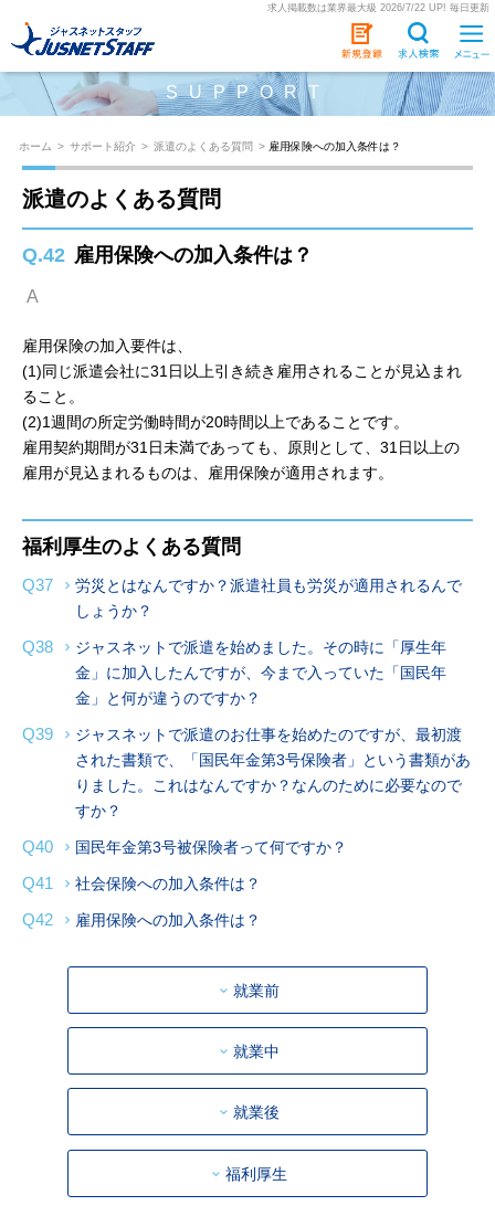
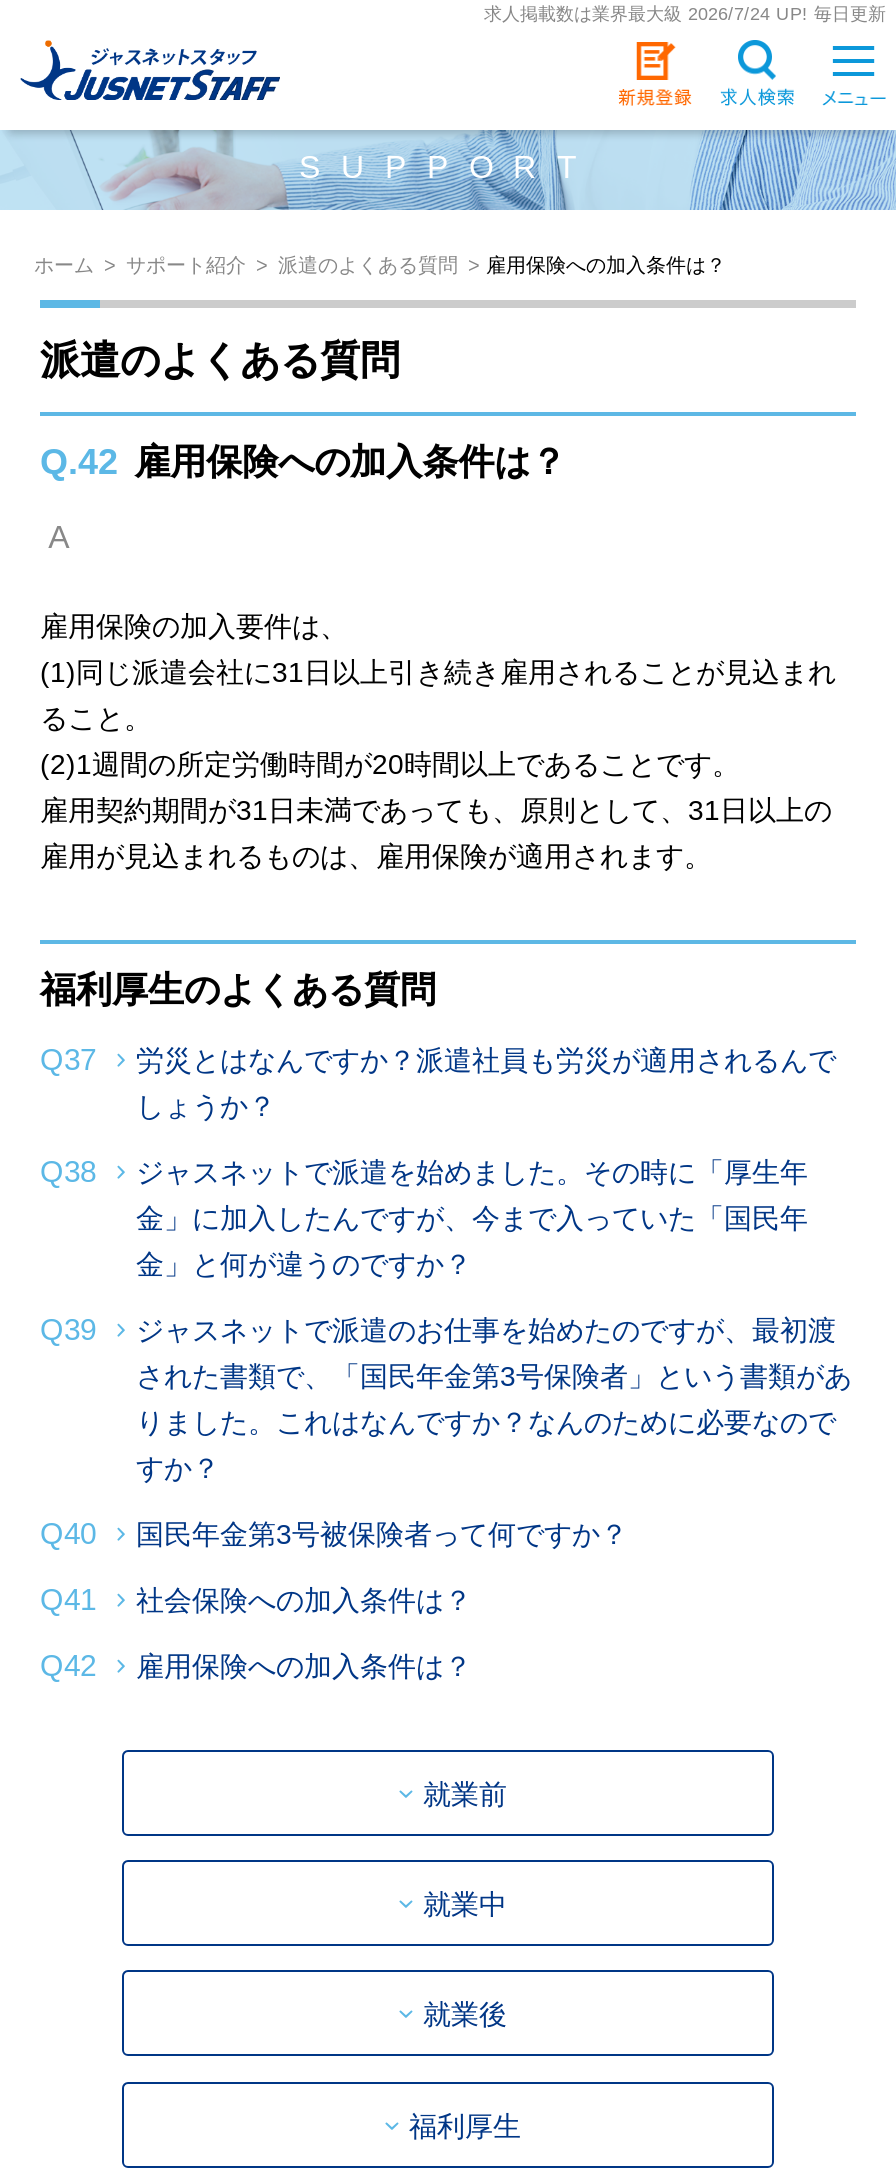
- 求人掲載数は業界最大級 2026/7/22 UP! 毎日更新
+ 求人掲載数は業界最大級 2026/7/24 UP! 毎日更新
